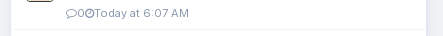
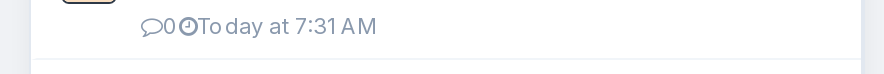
- 0 Today at 6:07 AM
+ 0 Today at 7:31 AM
